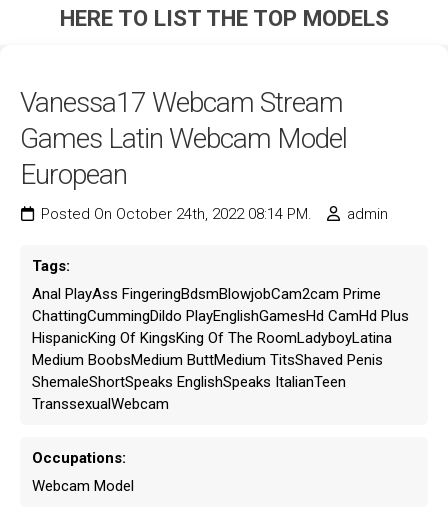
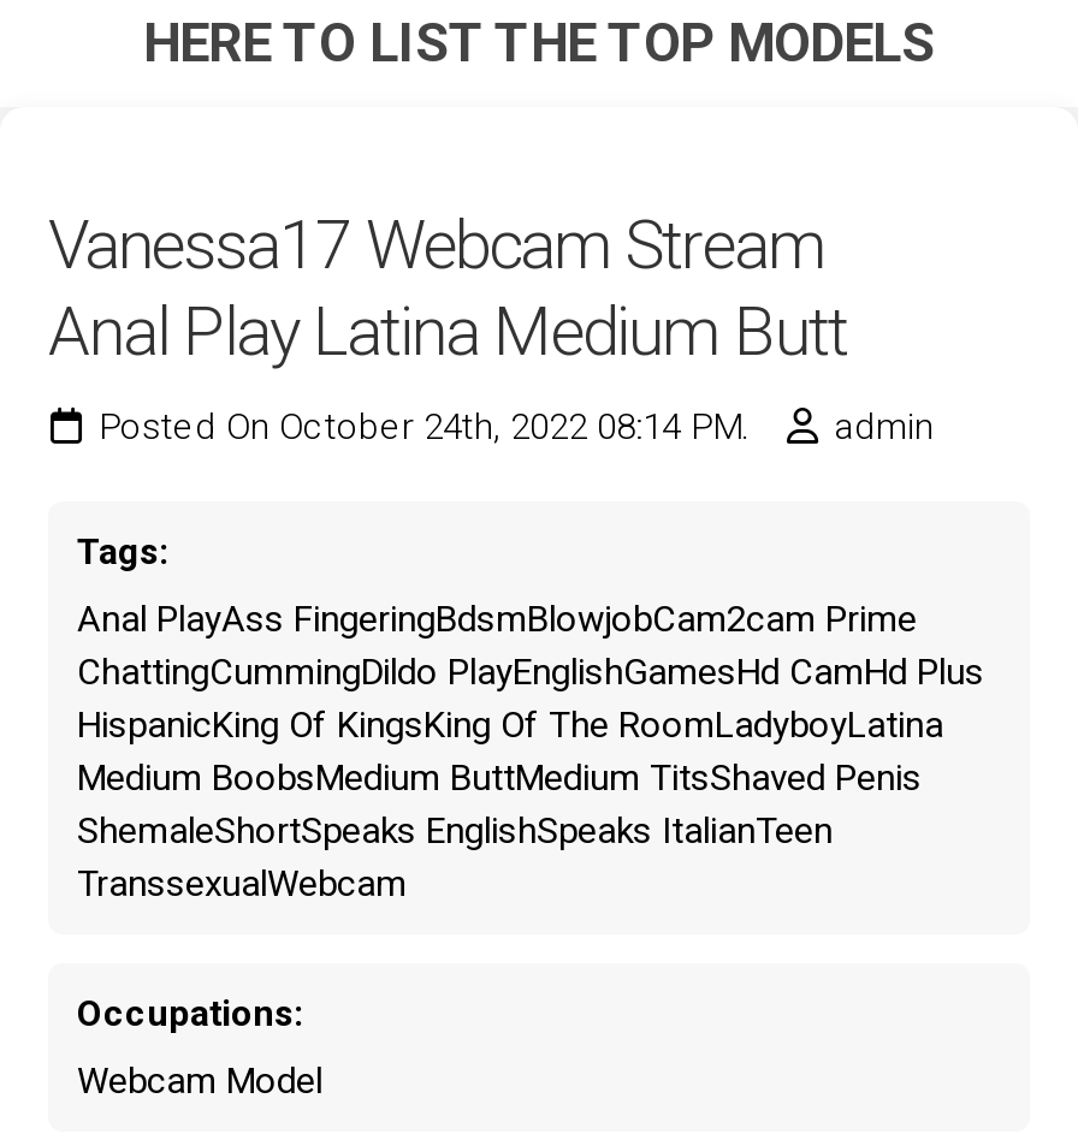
- Games Latin Webcam Model
- European
+ Anal Play Latina Medium Butt
